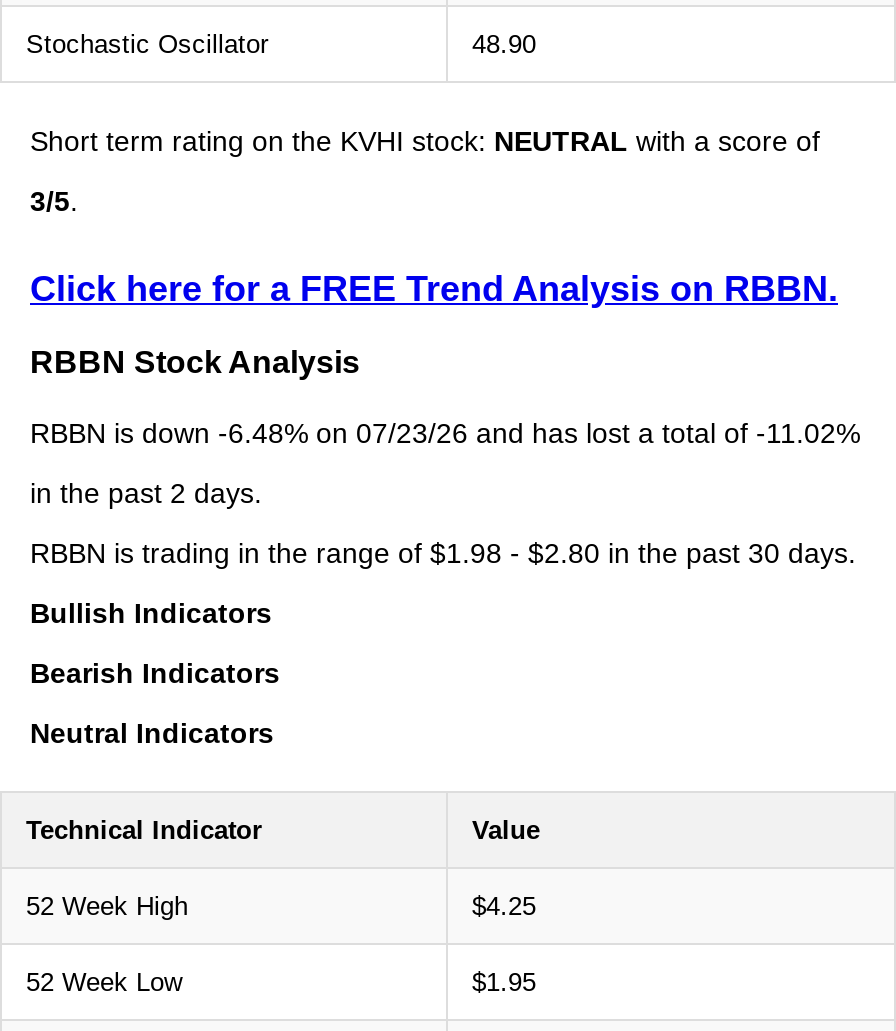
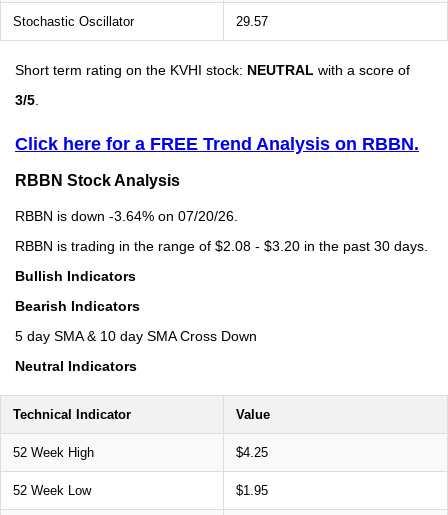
- 48.90
+ 29.57

- RBBN is down -6.48% on 07/23/26 and has lost a total of -11.02%
- in the past 2 days.
- RBBN is trading in the range of $1.98 - $2.80 in the past 30 days.
+ RBBN is down -3.64% on 07/20/26.
+ RBBN is trading in the range of $2.08 - $3.20 in the past 30 days.

moved up: Bullish Indicators | Bearish Indicators

+ 5 day SMA & 10 day SMA Cross Down
